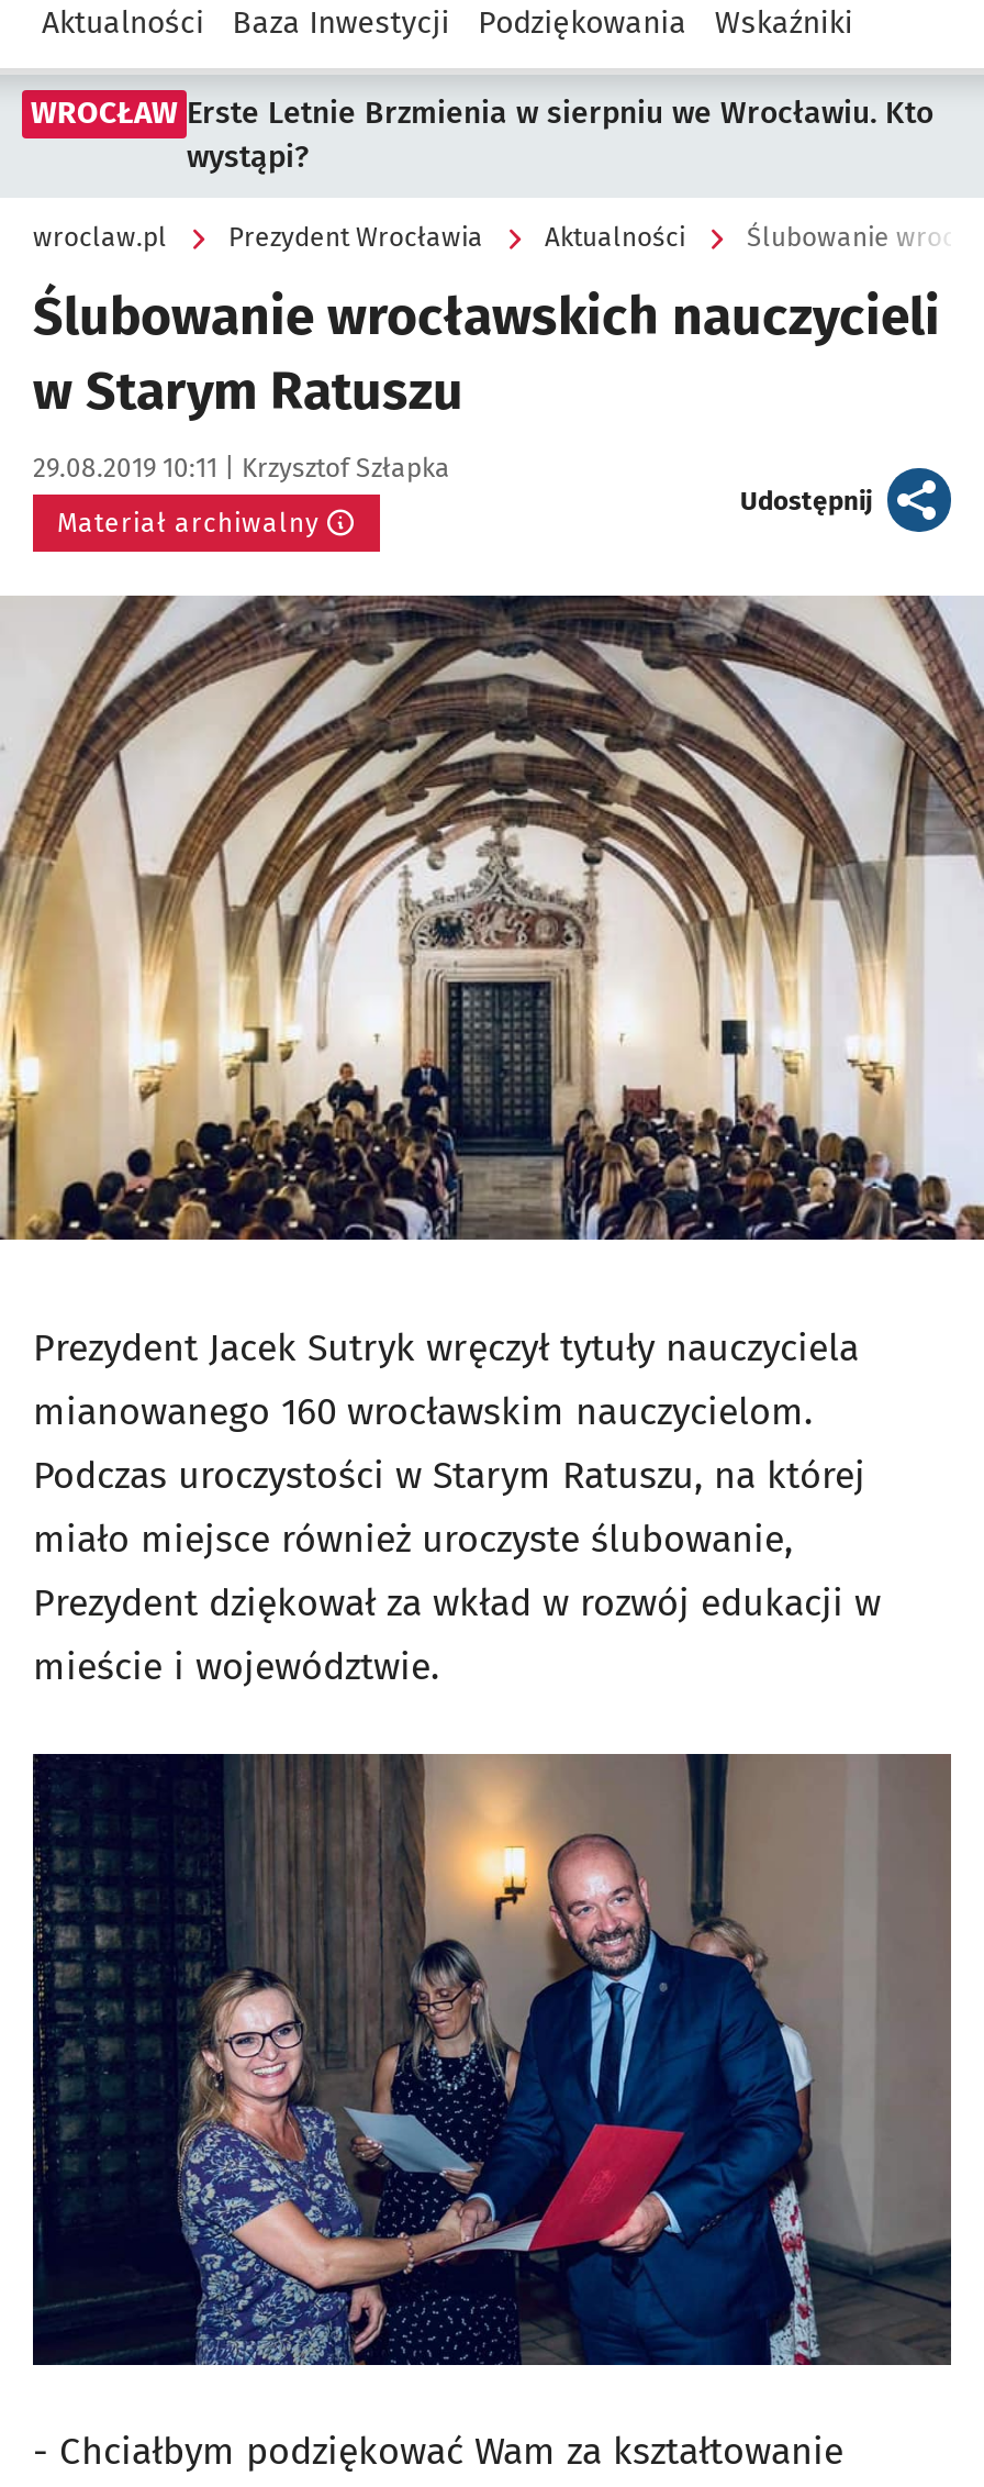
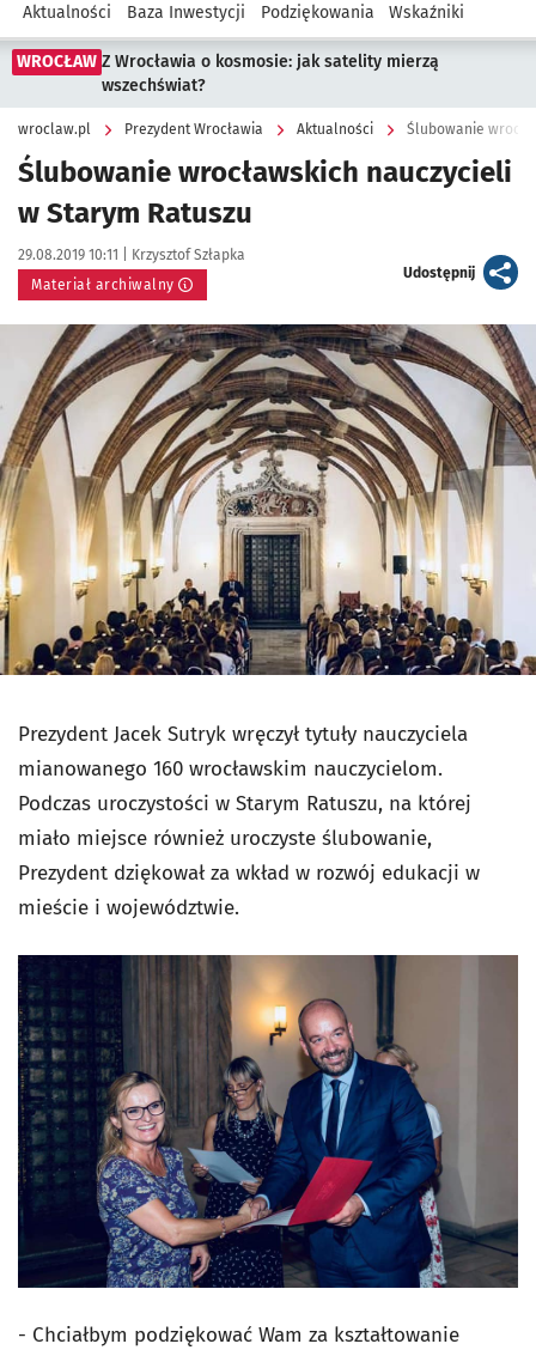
- WROCŁAW Erste Letnie Brzmienia w sierpniu we Wrocławiu. Kto
- wystąpi?
+ WROCŁAW Z Wrocławia o kosmosie: jak satelity mierzą
+ wszechświat?
